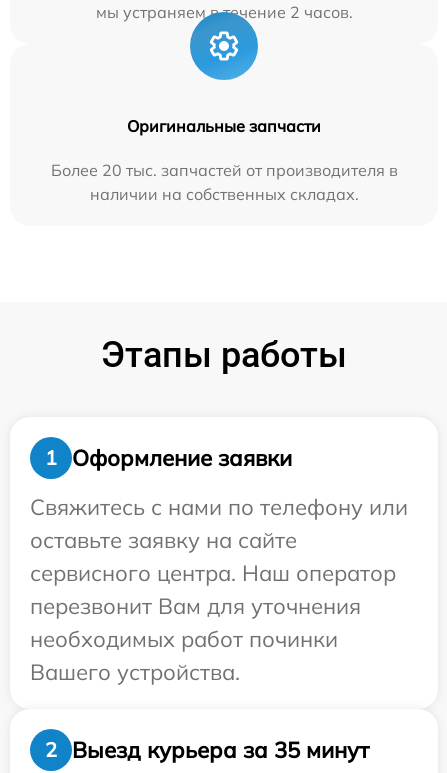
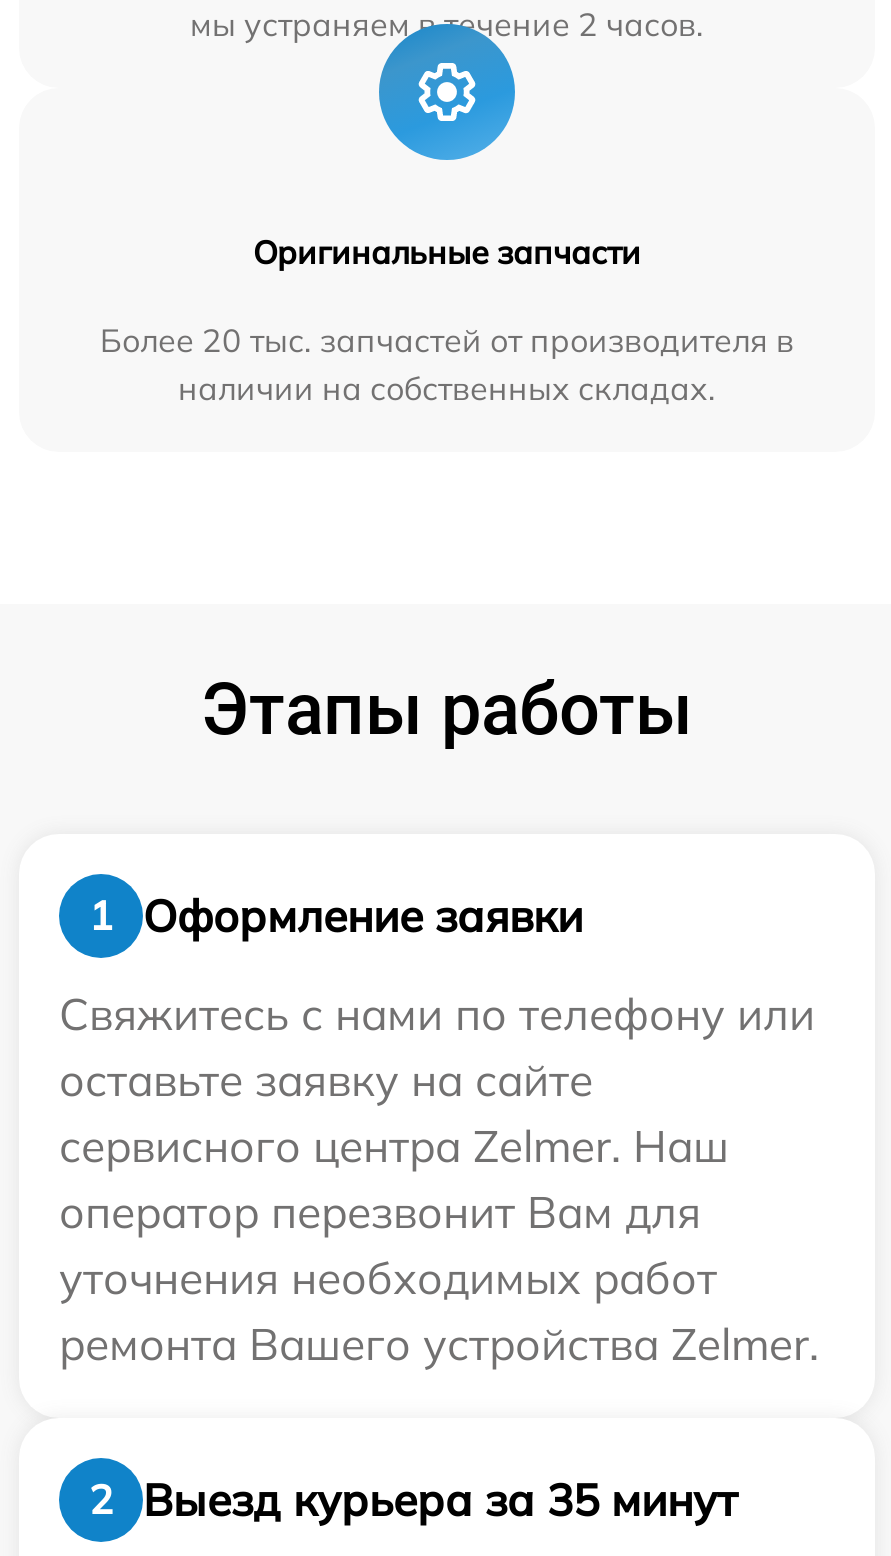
- сервисного центра. Наш оператор
- перезвонит Вам для уточнения
- необходимых работ починки
- Вашего устройства.
+ сервисного центра Zelmer. Наш
+ оператор перезвонит Вам для
+ уточнения необходимых работ
+ ремонта Вашего устройства Zelmer.
